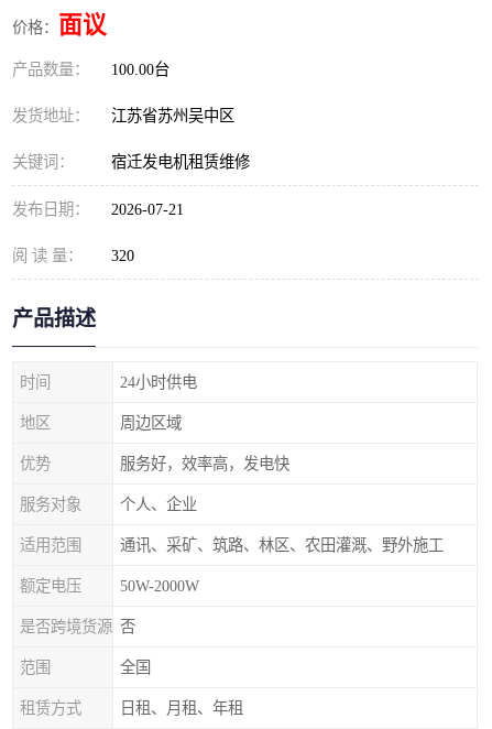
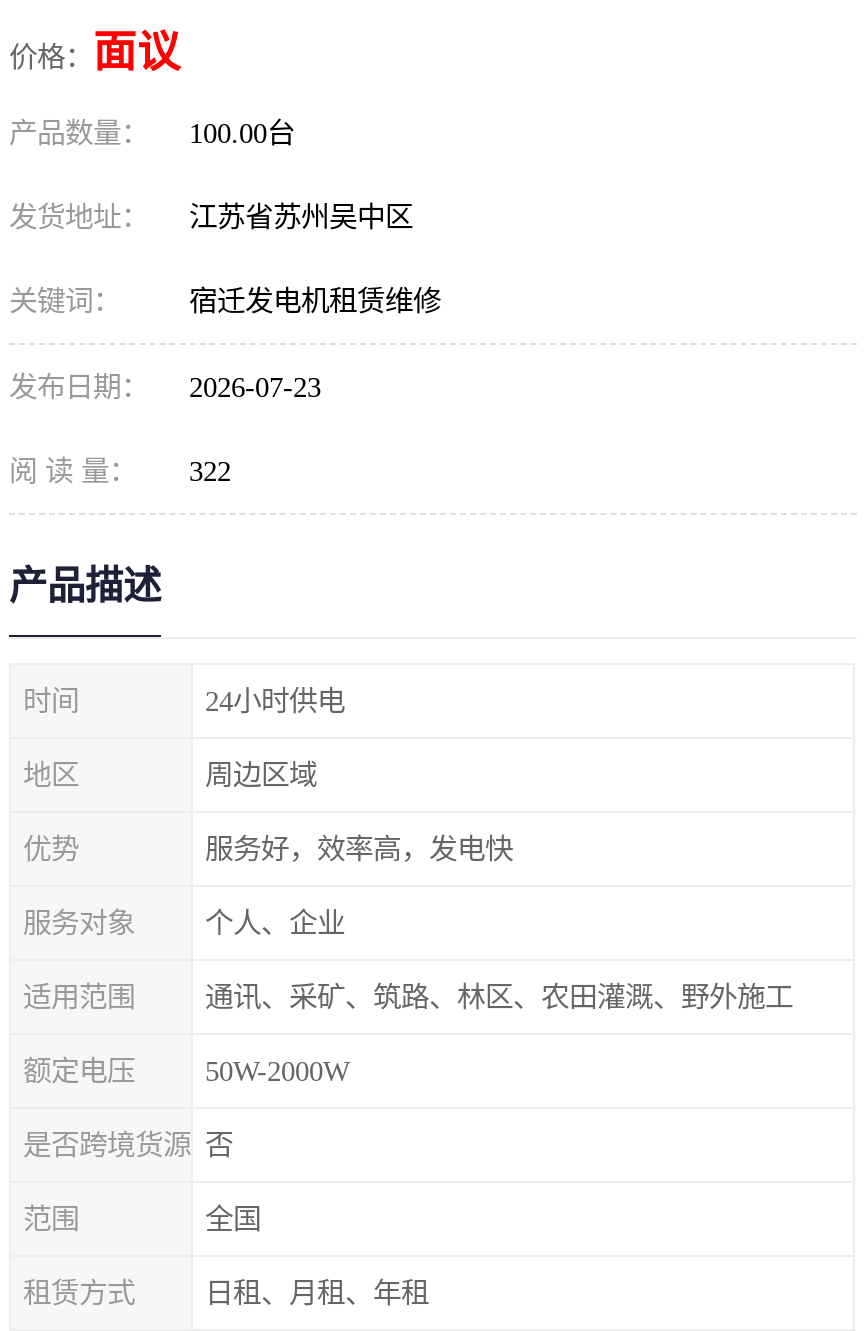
- 发布日期： 2026-07-21
+ 发布日期： 2026-07-23

- 阅 读 量： 320
+ 阅 读 量： 322
